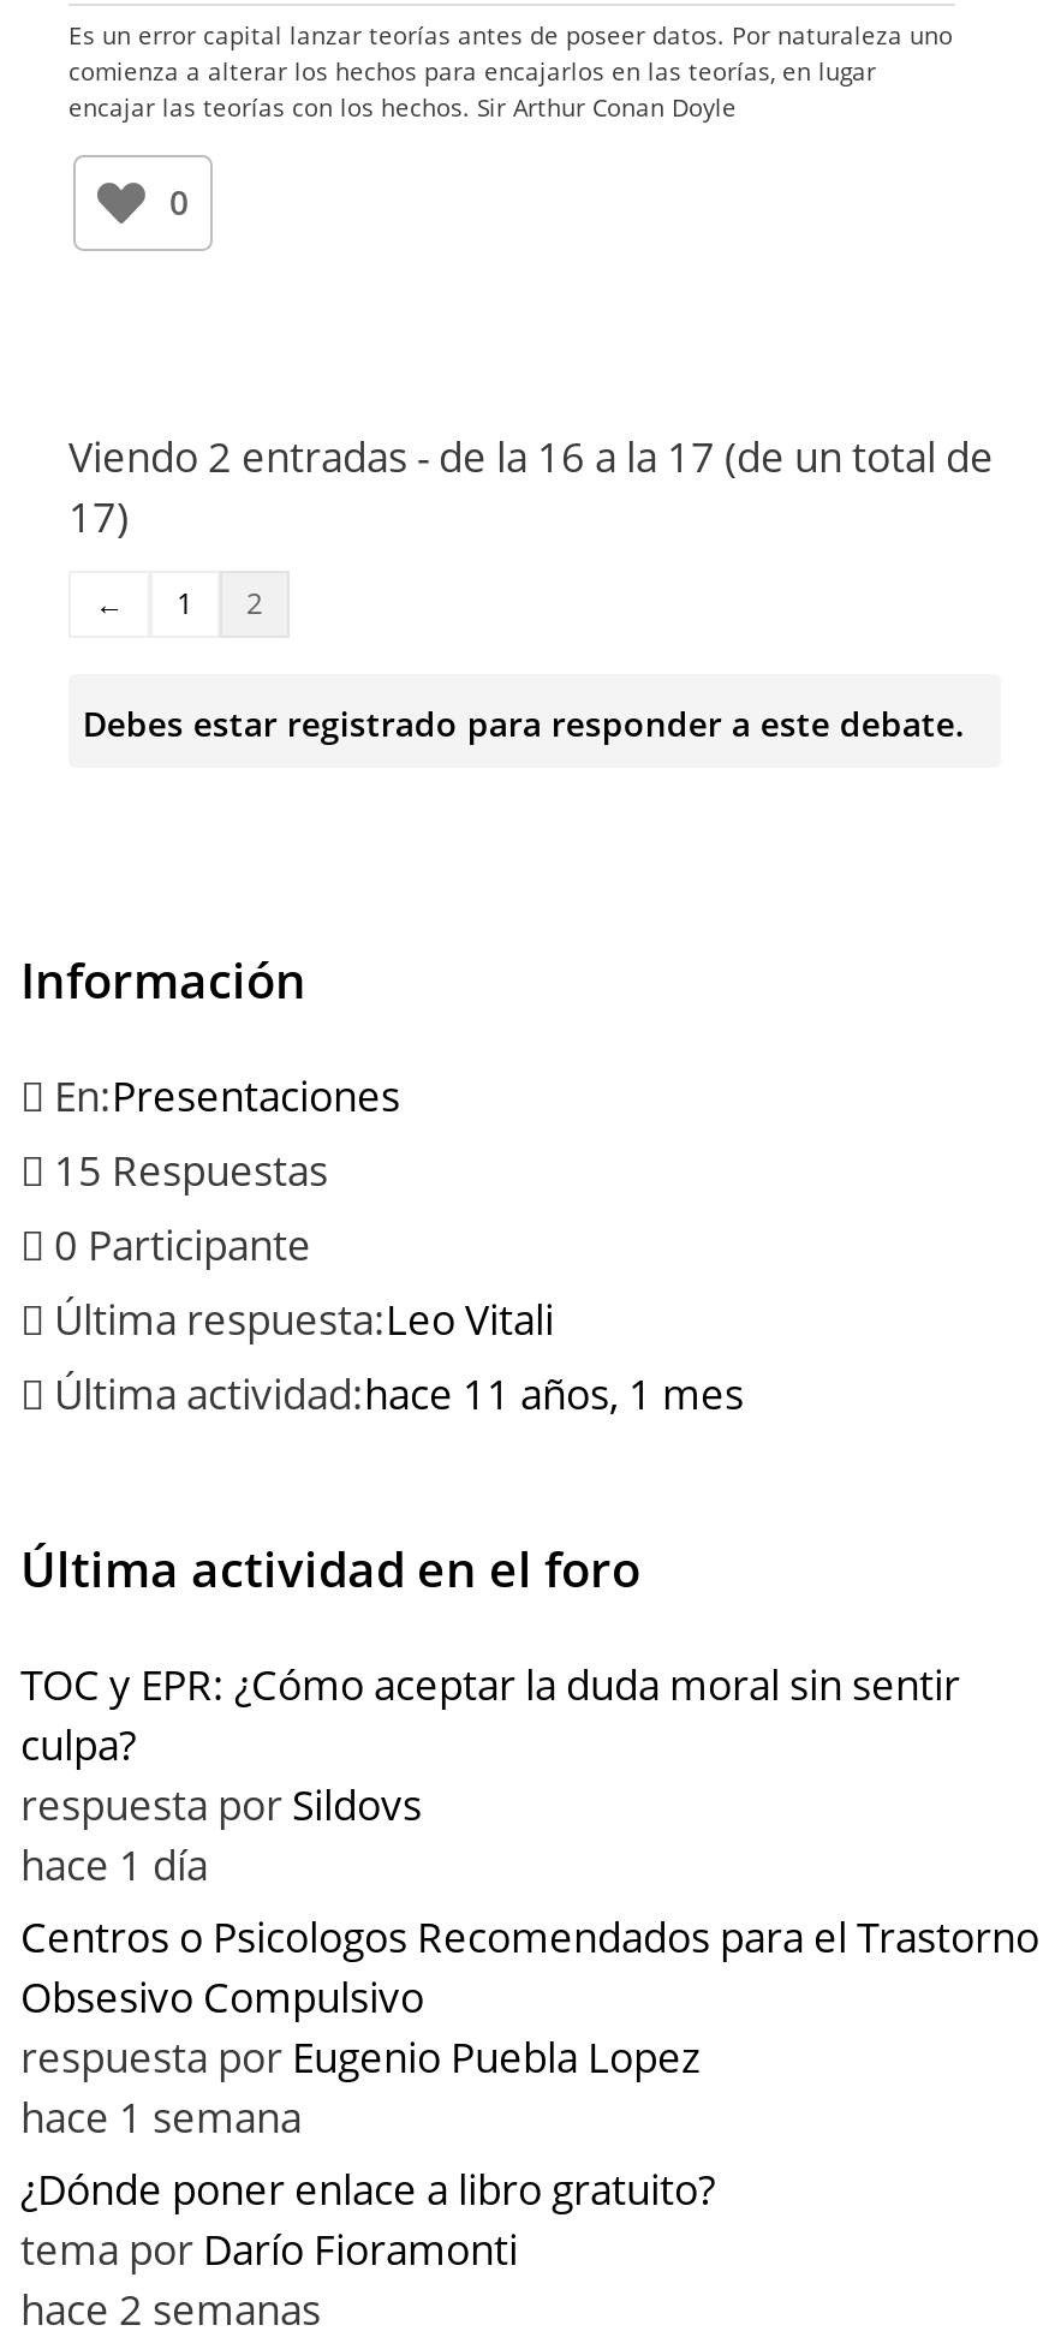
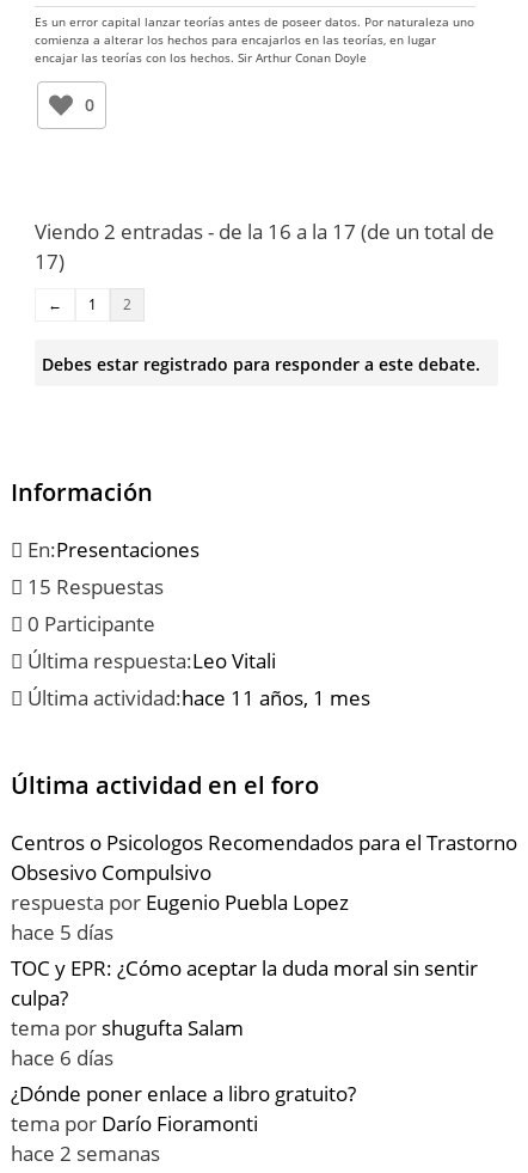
moved down: TOC y EPR: ¿Cómo aceptar la duda moral sin sentir | culpa?

- respuesta por Sildovs
- hace 1 día

moved up: Centros o Psicologos Recomendados para el Trastorno | Obsesivo Compulsivo | respuesta por Eugenio Puebla Lopez

- hace 1 semana
+ hace 5 días
+ tema por shugufta Salam
+ hace 6 días
